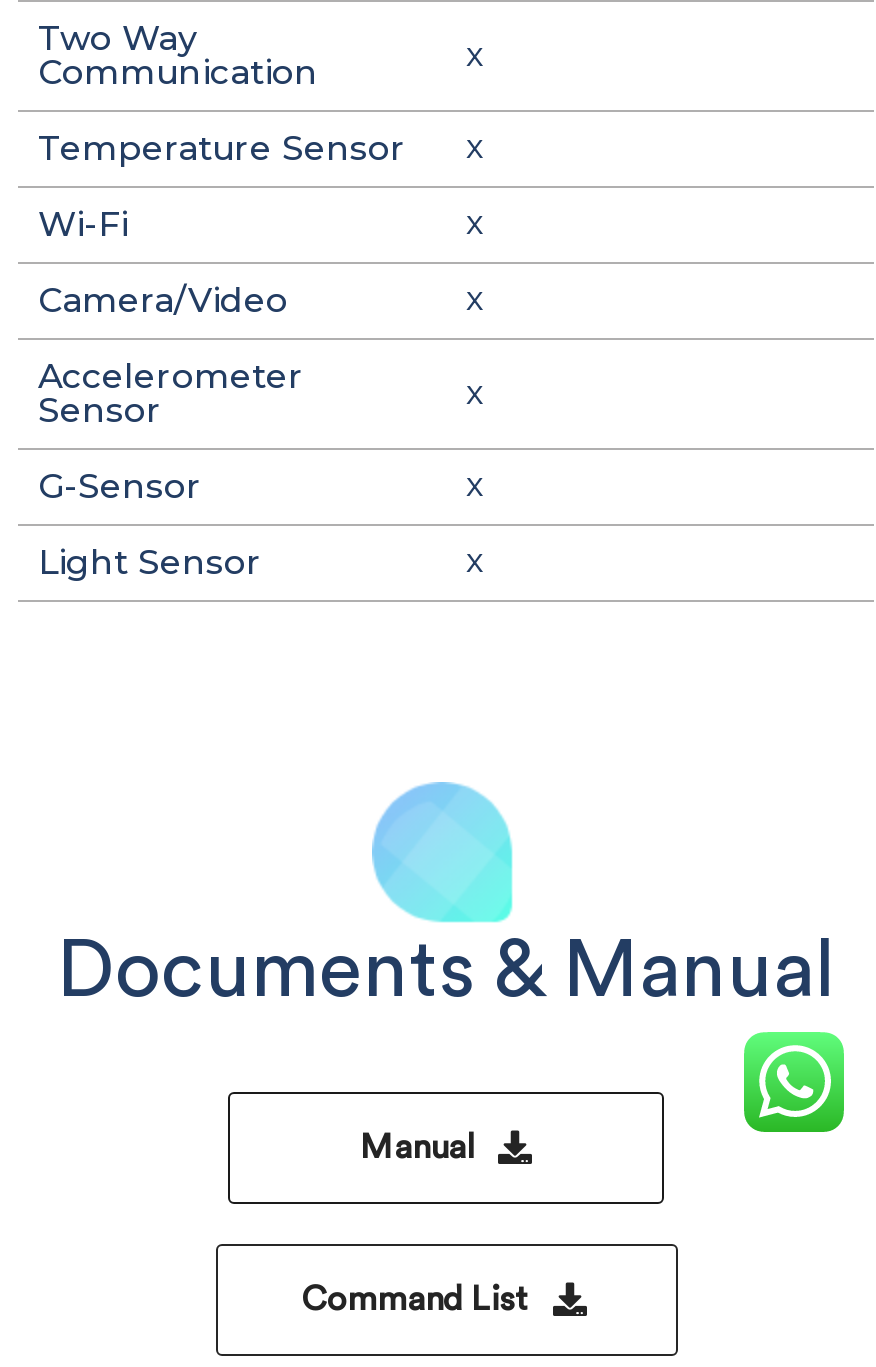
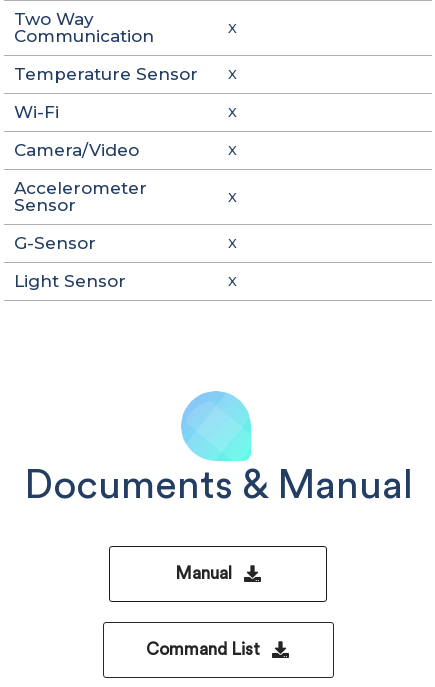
- [image]
